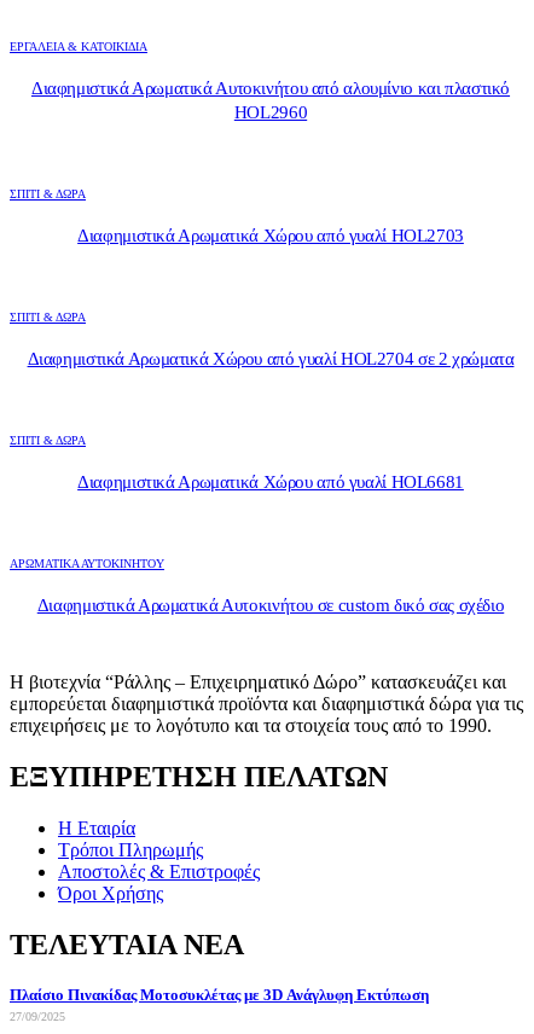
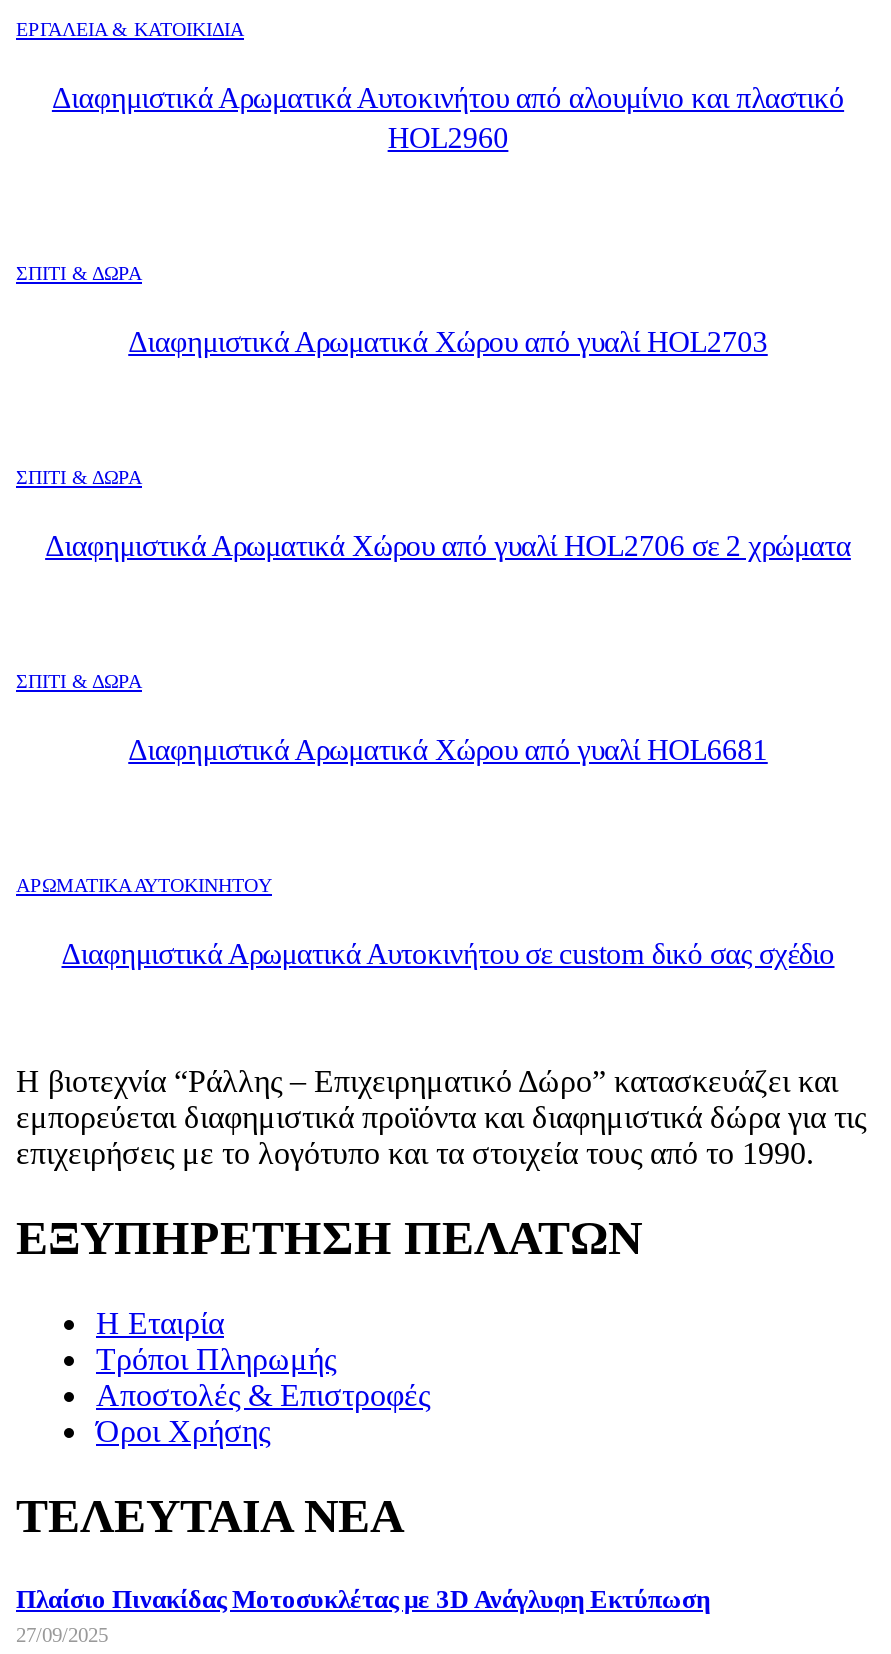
- Διαφημιστικά Αρωματικά Χώρου από γυαλί HOL2704 σε 2 χρώματα
+ Διαφημιστικά Αρωματικά Χώρου από γυαλί HOL2706 σε 2 χρώματα
